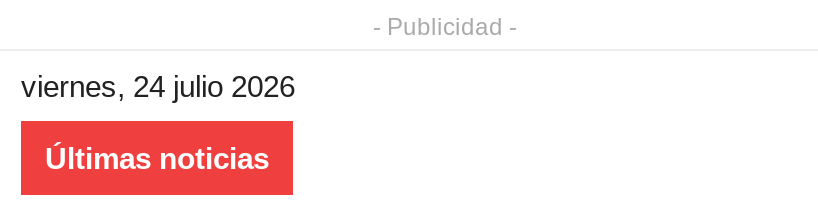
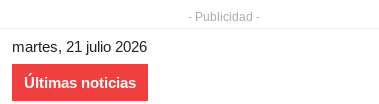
- viernes, 24 julio 2026
+ martes, 21 julio 2026
